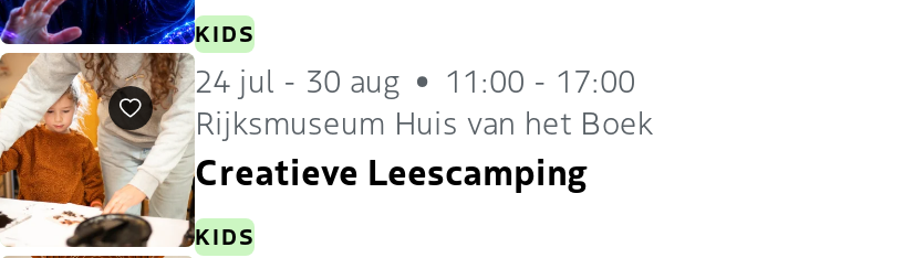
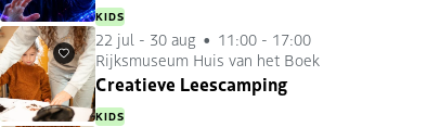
- 24 jul - 30 aug 11:00 - 17:00
+ 22 jul - 30 aug 11:00 - 17:00
